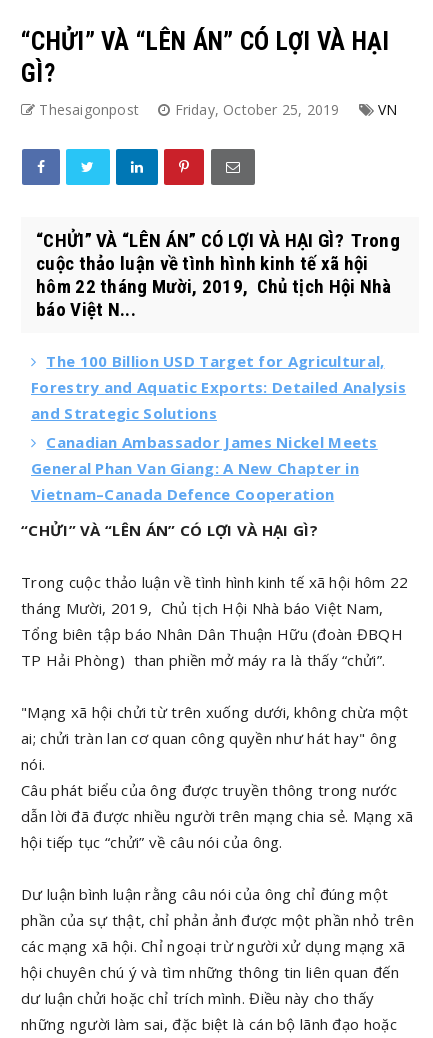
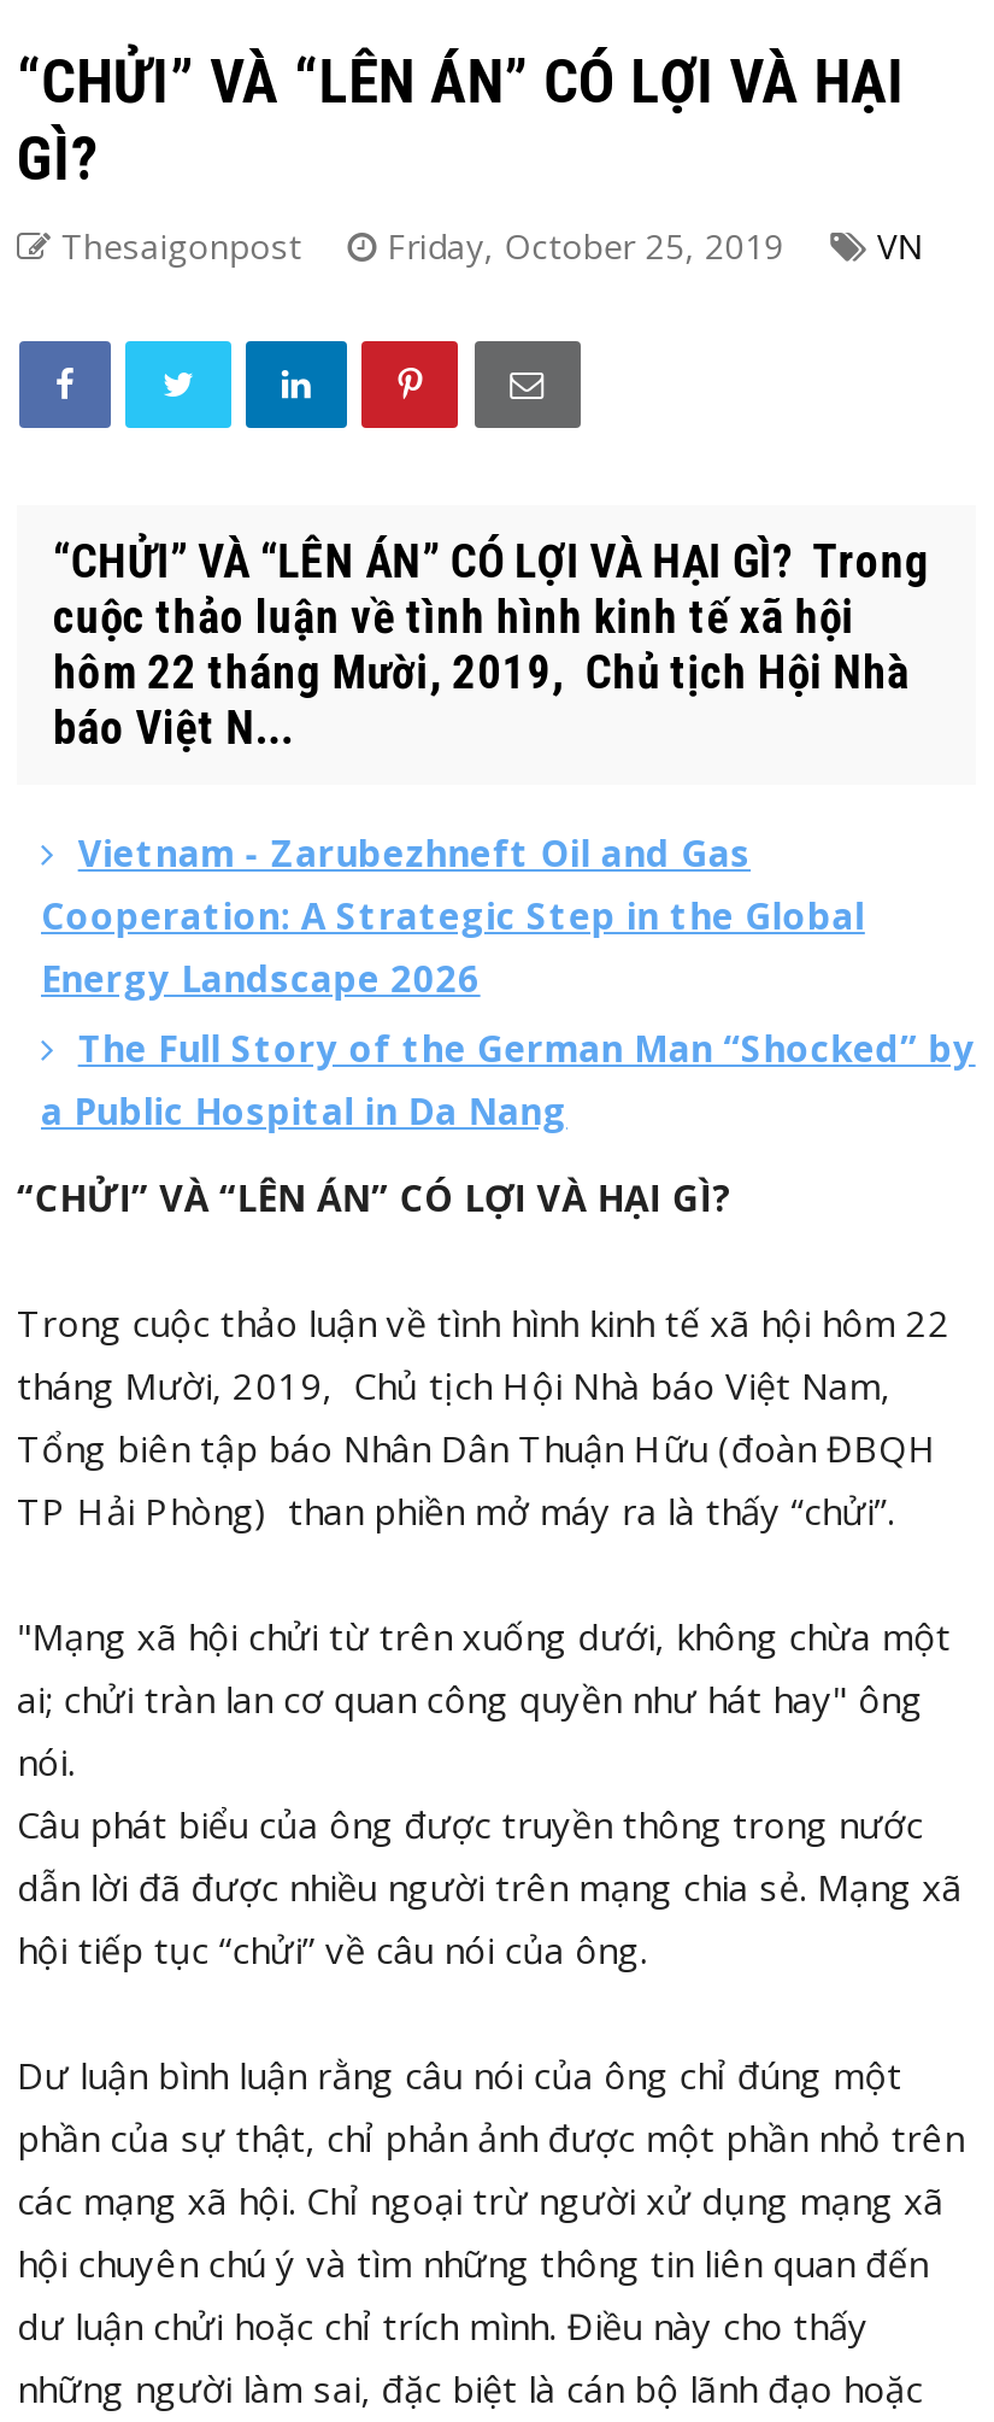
- The 100 Billion USD Target for Agricultural,
- Forestry and Aquatic Exports: Detailed Analysis
- and Strategic Solutions
- Canadian Ambassador James Nickel Meets
- General Phan Van Giang: A New Chapter in
- Vietnam–Canada Defence Cooperation
+ Vietnam - Zarubezhneft Oil and Gas
+ Cooperation: A Strategic Step in the Global
+ Energy Landscape 2026
+ The Full Story of the German Man “Shocked” by
+ a Public Hospital in Da Nang
